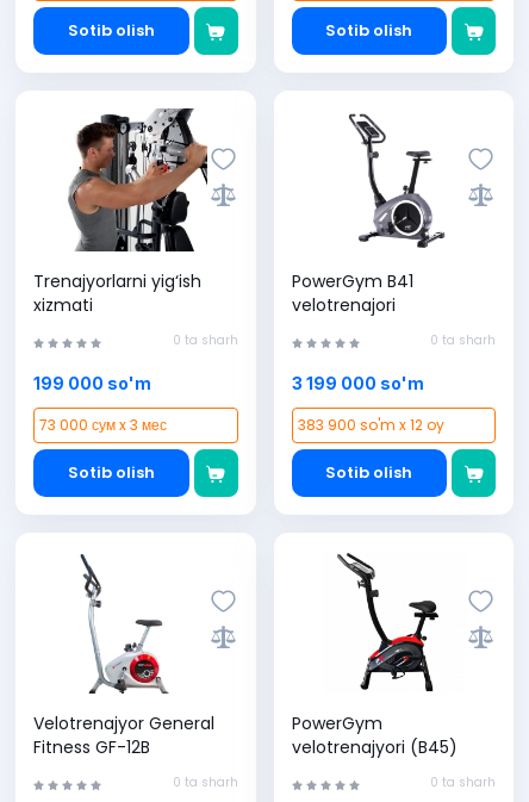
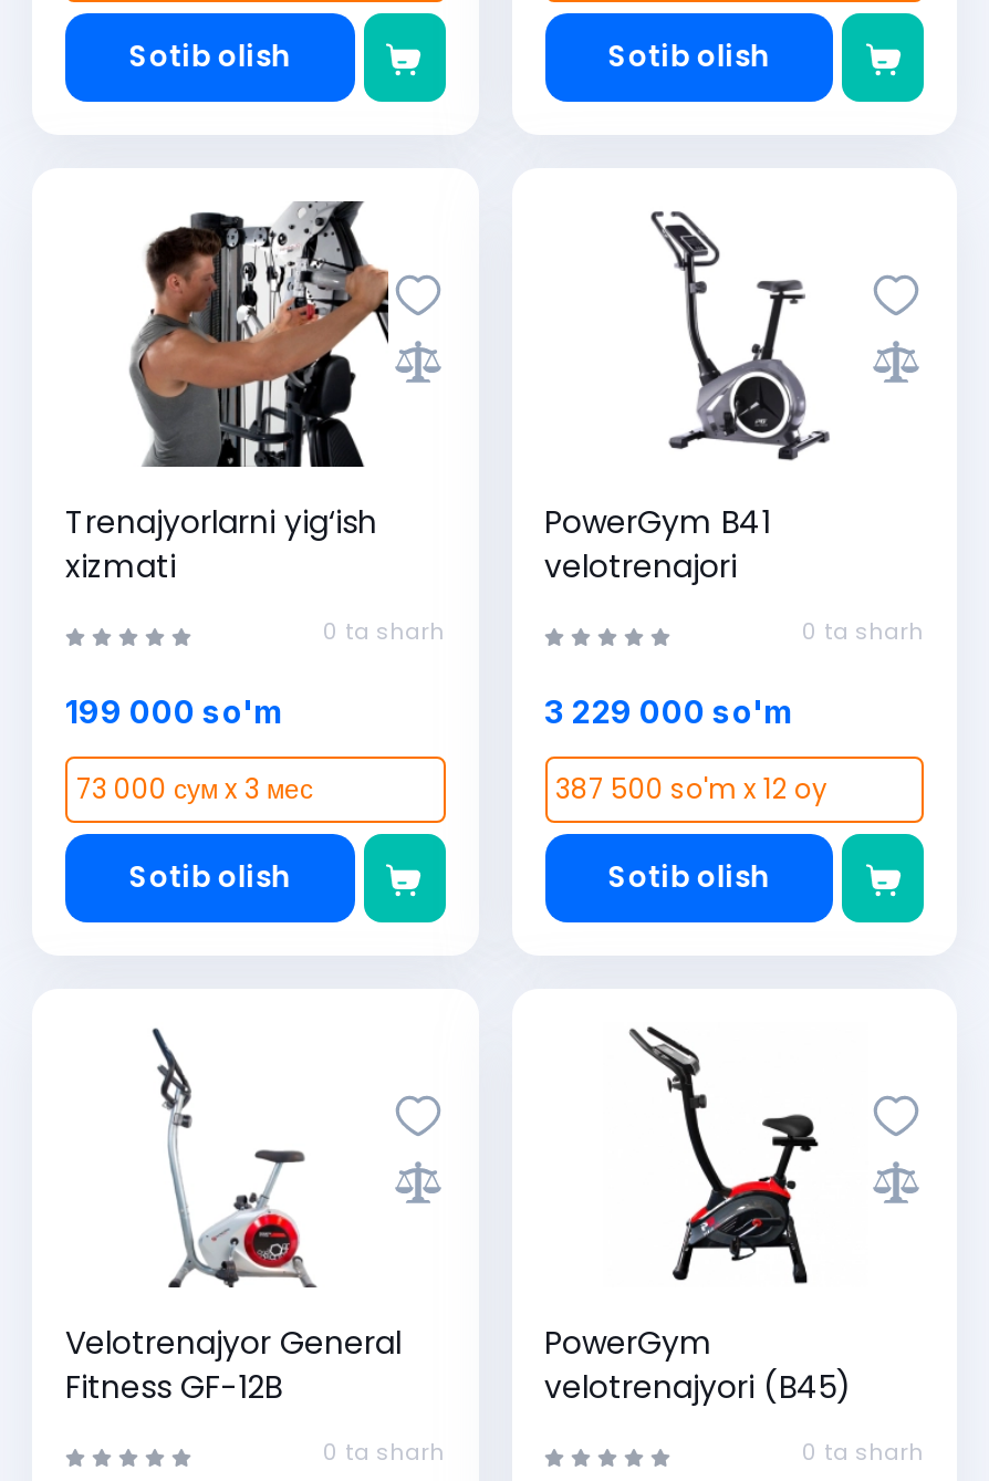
- 3 199 000 so'm
+ 3 229 000 so'm

- 383 900 so'm x 12 oy
+ 387 500 so'm x 12 oy
